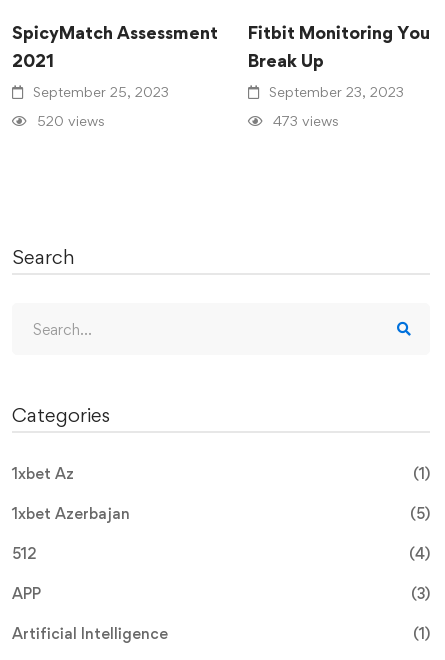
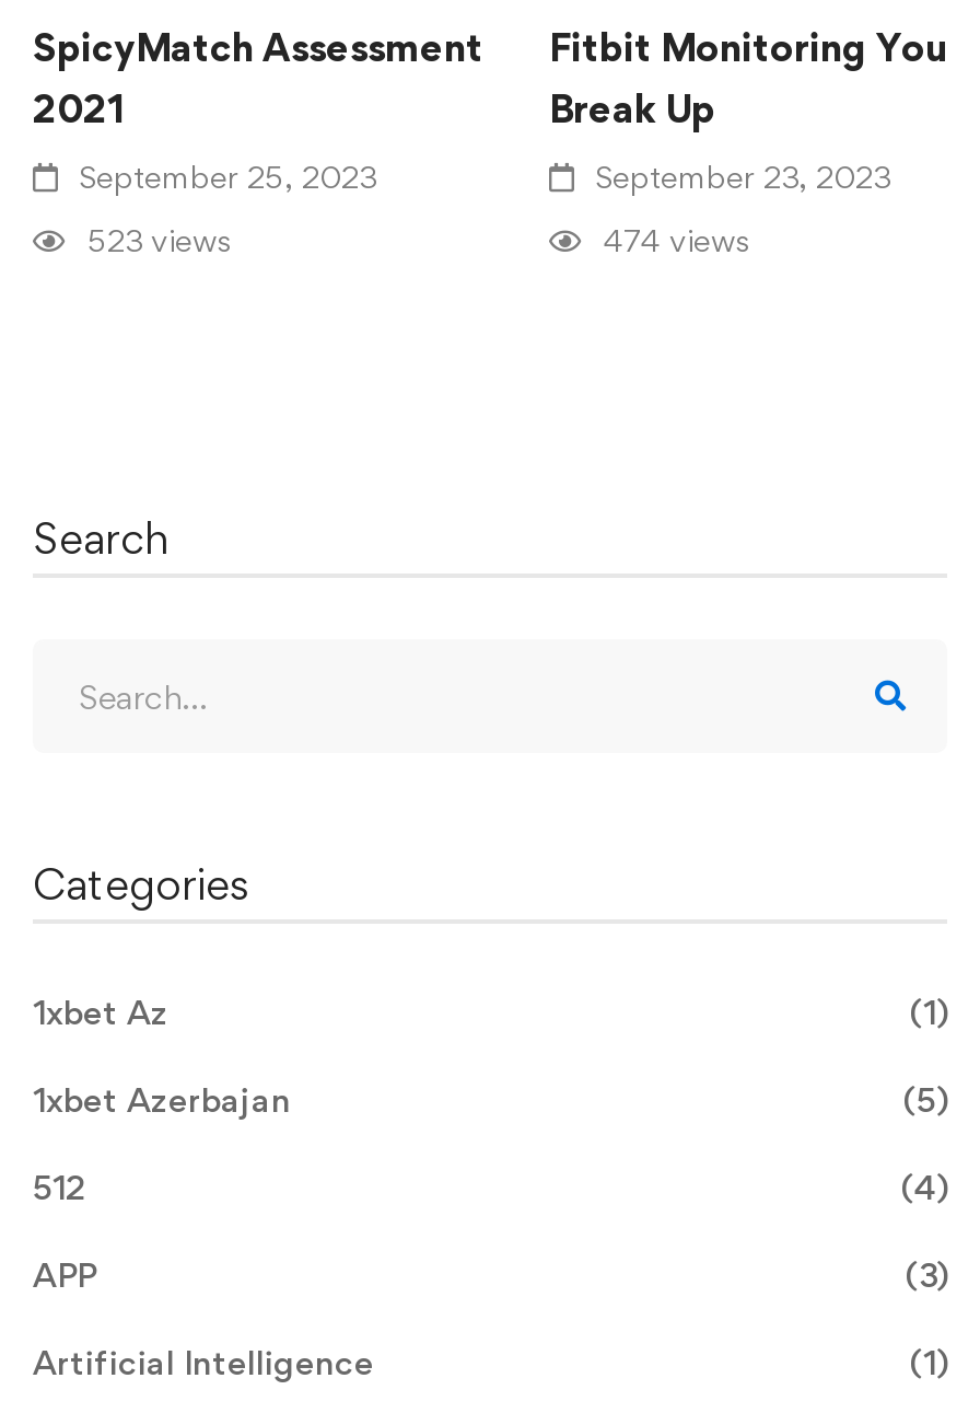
- 520 views
+ 523 views

- 473 views
+ 474 views
